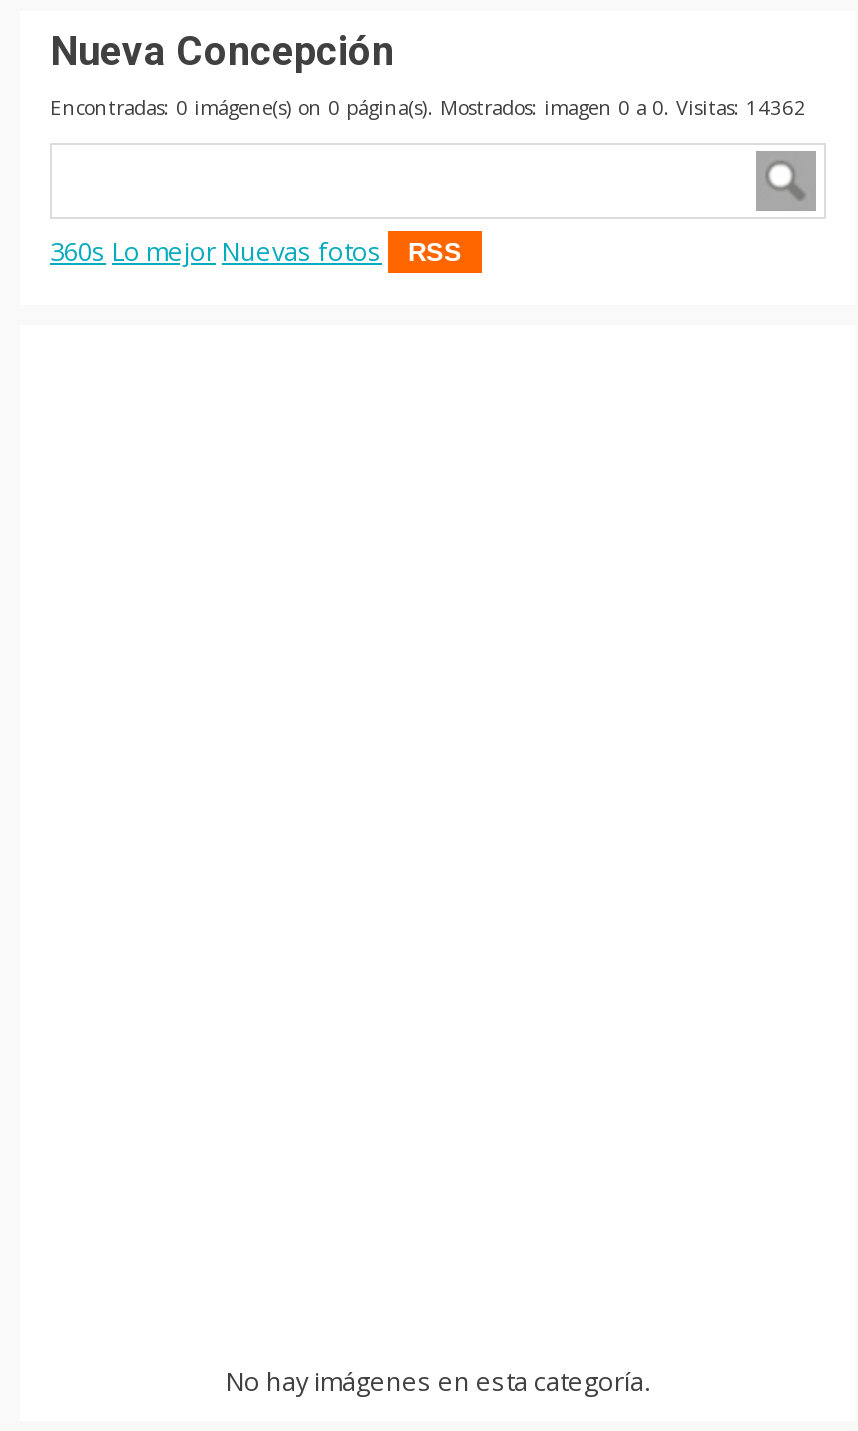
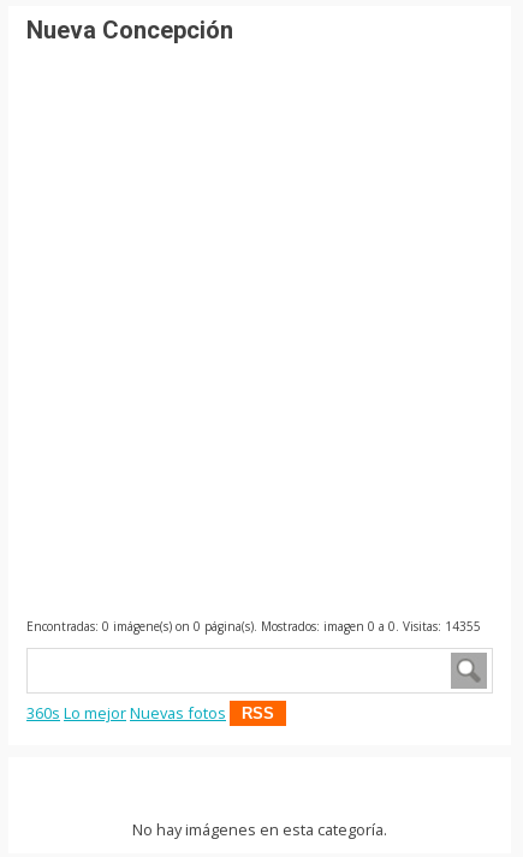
- Encontradas: 0 imágene(s) on 0 página(s). Mostrados: imagen 0 a 0. Visitas: 14362
+ Encontradas: 0 imágene(s) on 0 página(s). Mostrados: imagen 0 a 0. Visitas: 14355

moved down: 360s Lo mejor Nuevas fotos | RSS
